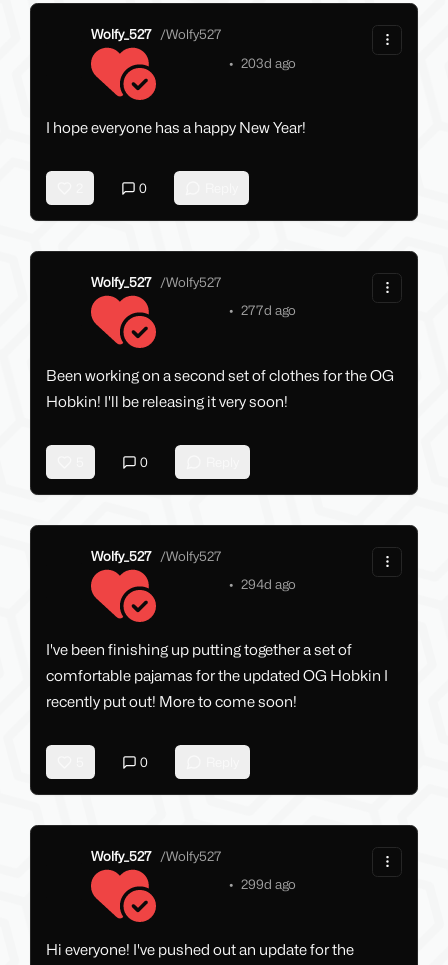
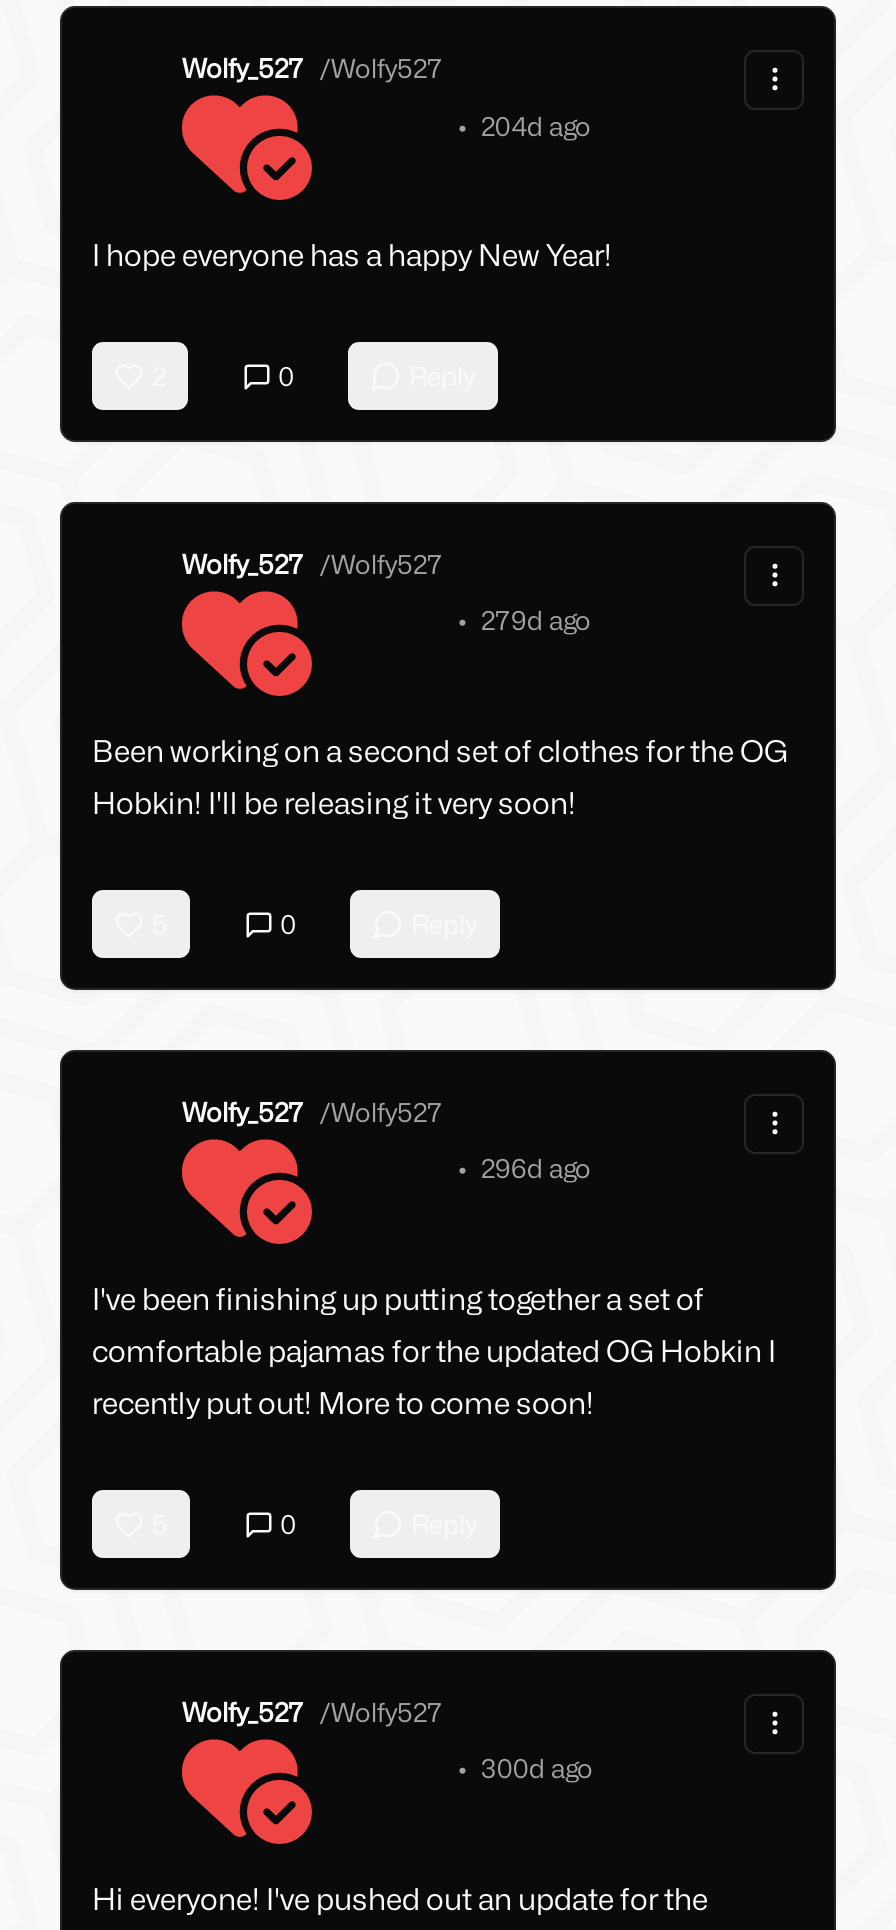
- • 203d ago
+ • 204d ago

- • 277d ago
+ • 279d ago

- • 294d ago
+ • 296d ago

- • 299d ago
+ • 300d ago
